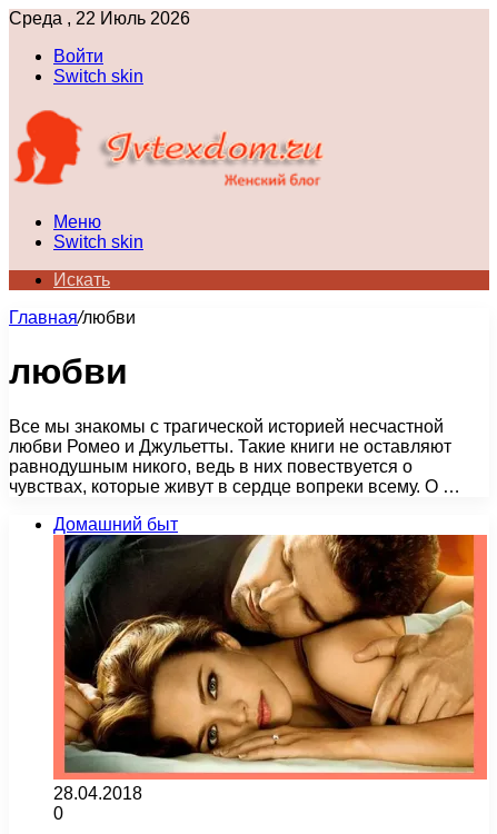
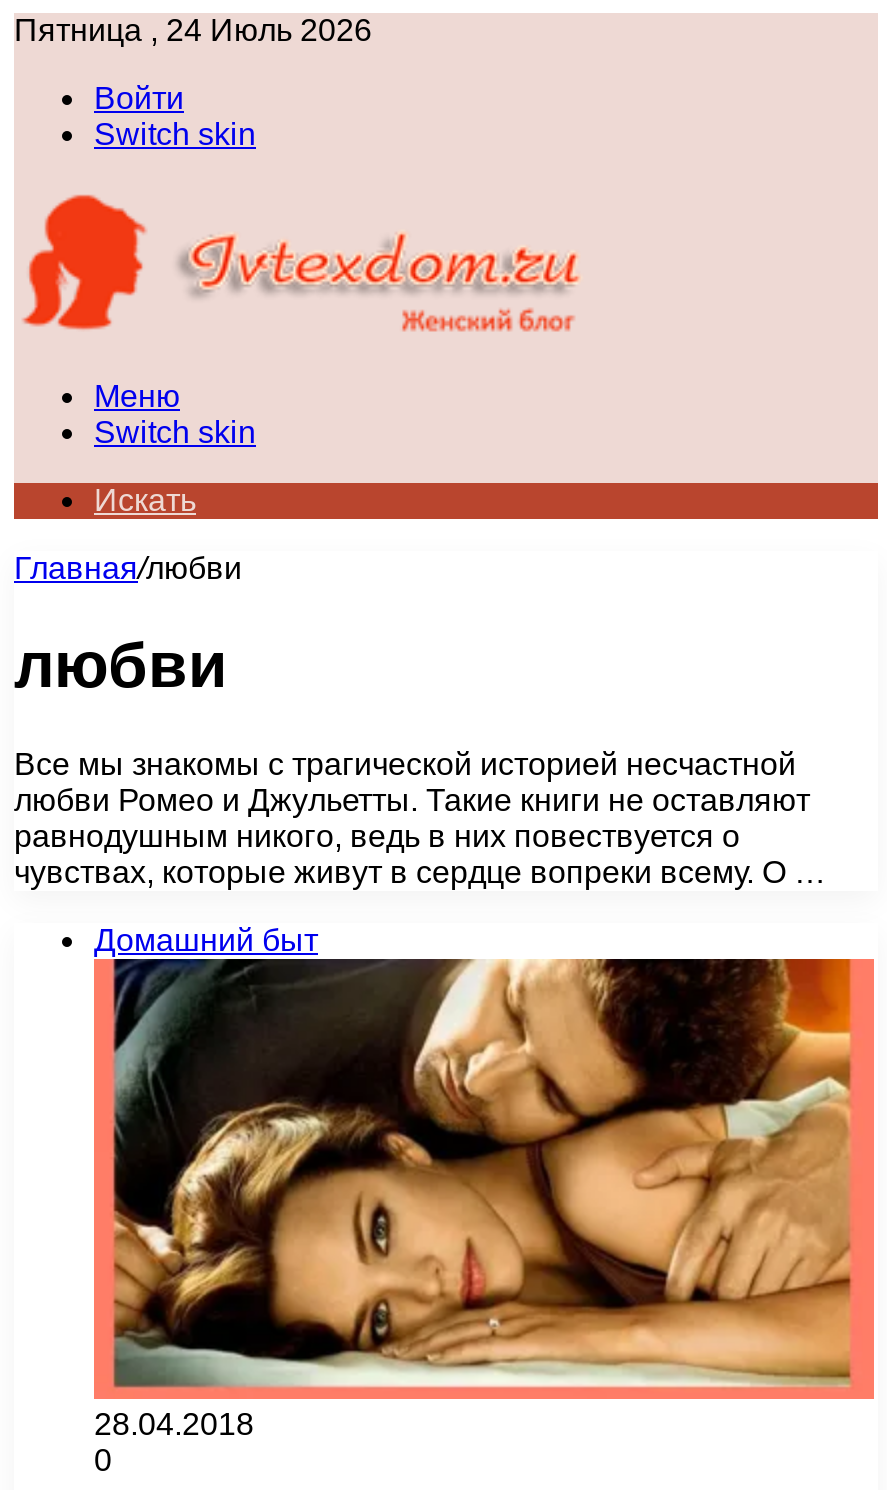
- Среда , 22 Июль 2026
+ Пятница , 24 Июль 2026
